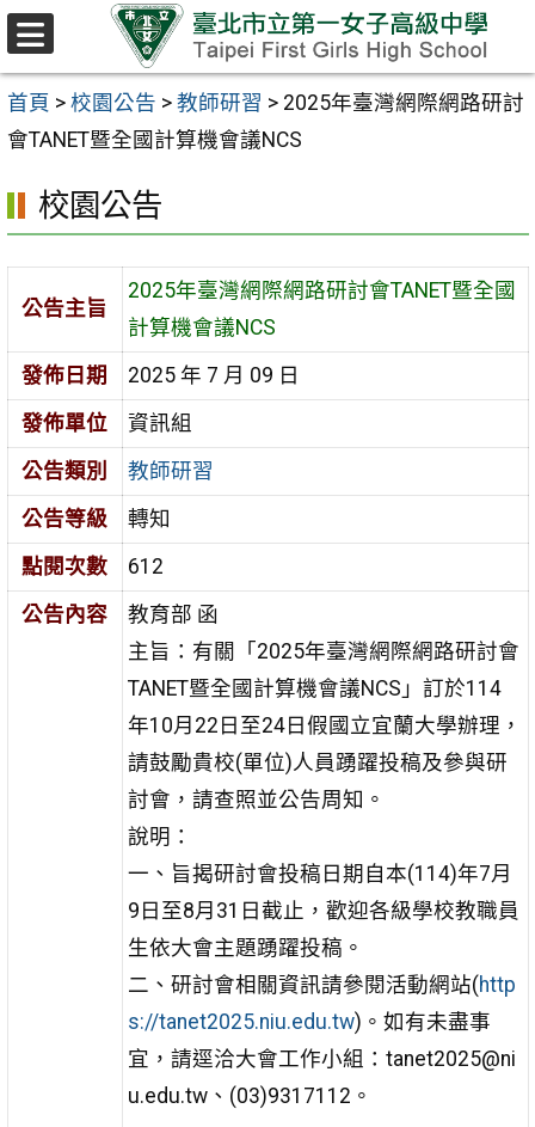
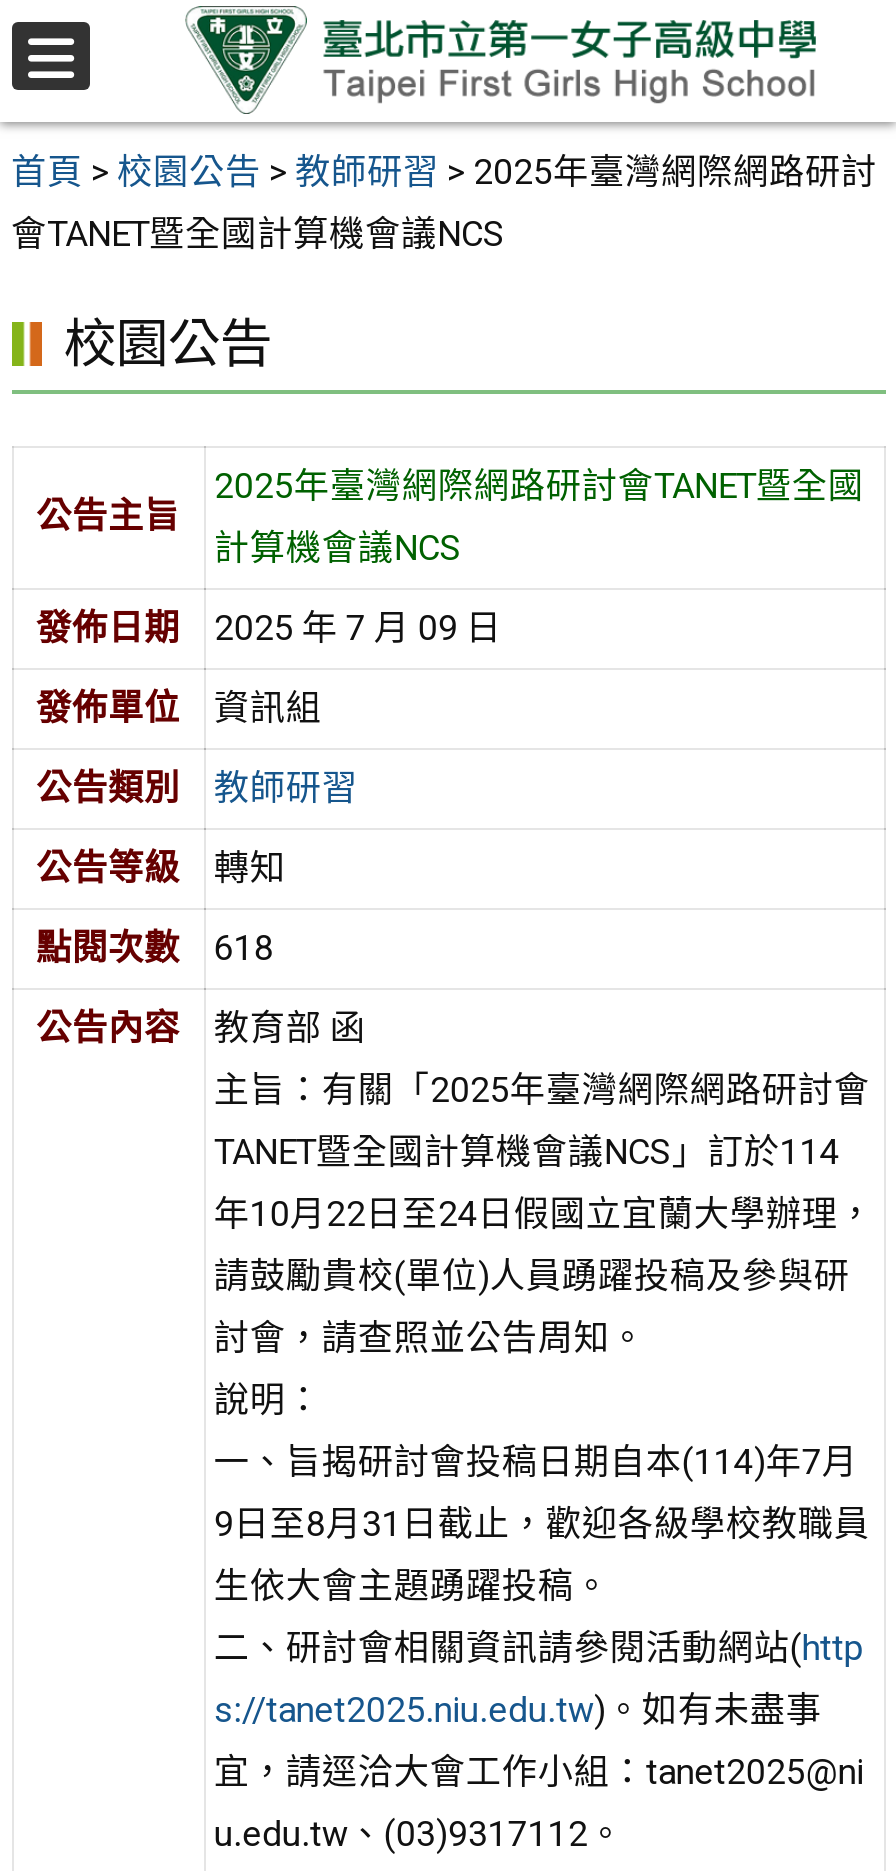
- 點閱次數 612
+ 點閱次數 618
